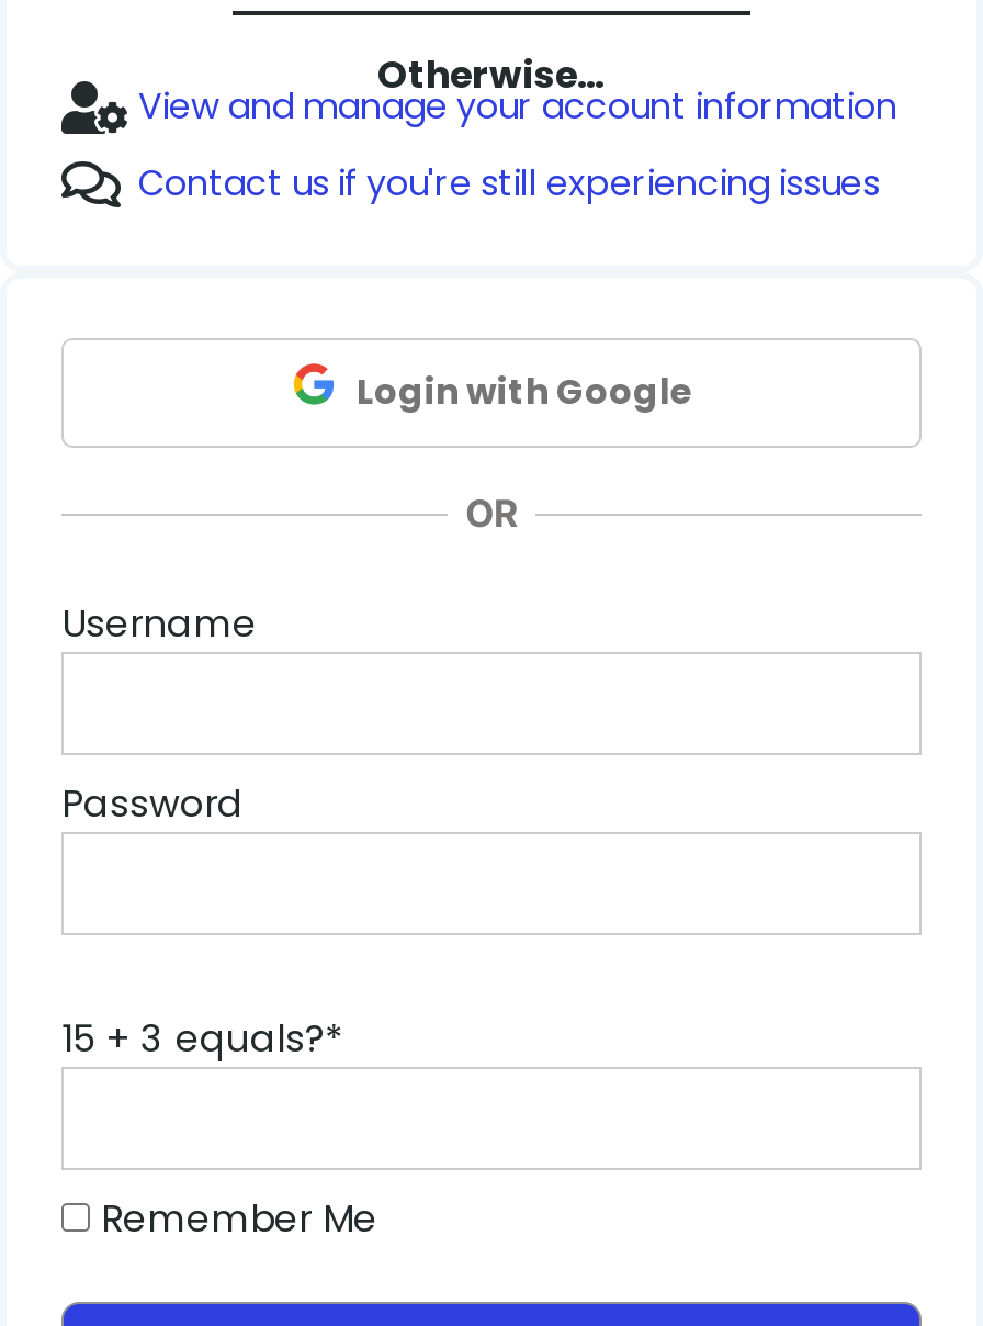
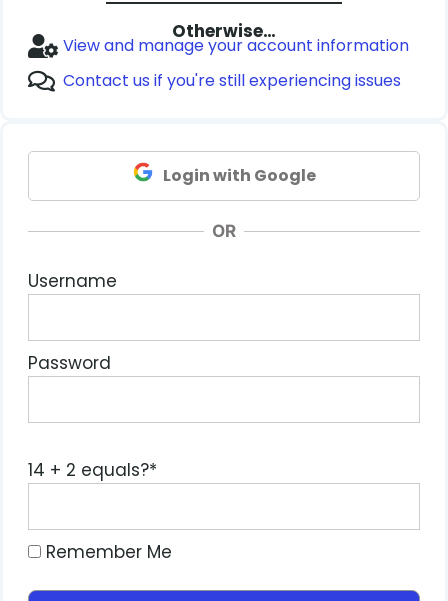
- 15 + 3 equals?*
+ 14 + 2 equals?*
